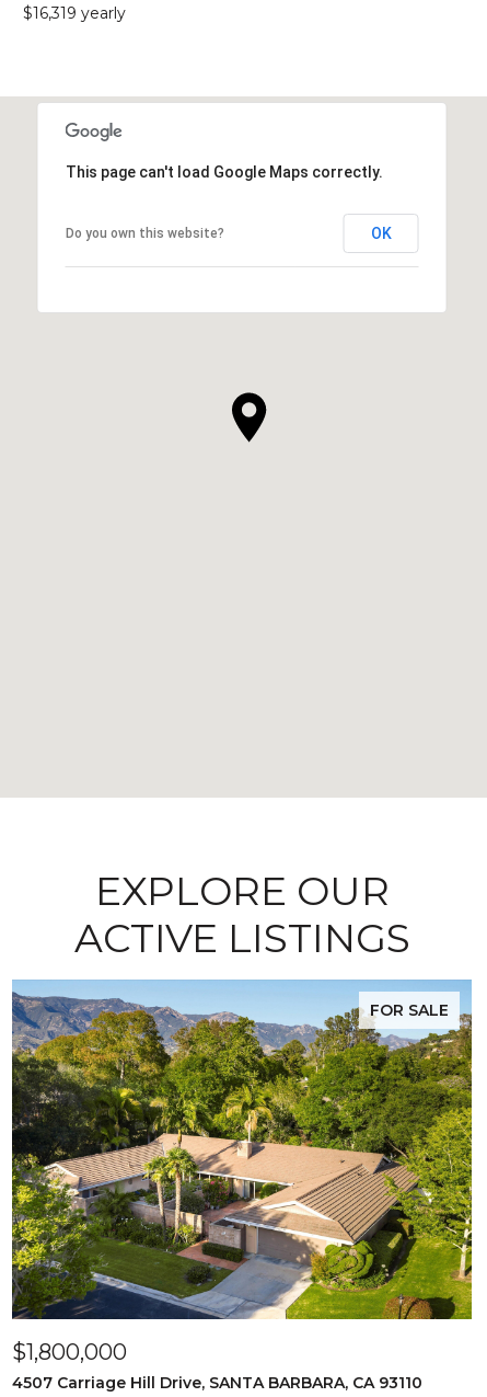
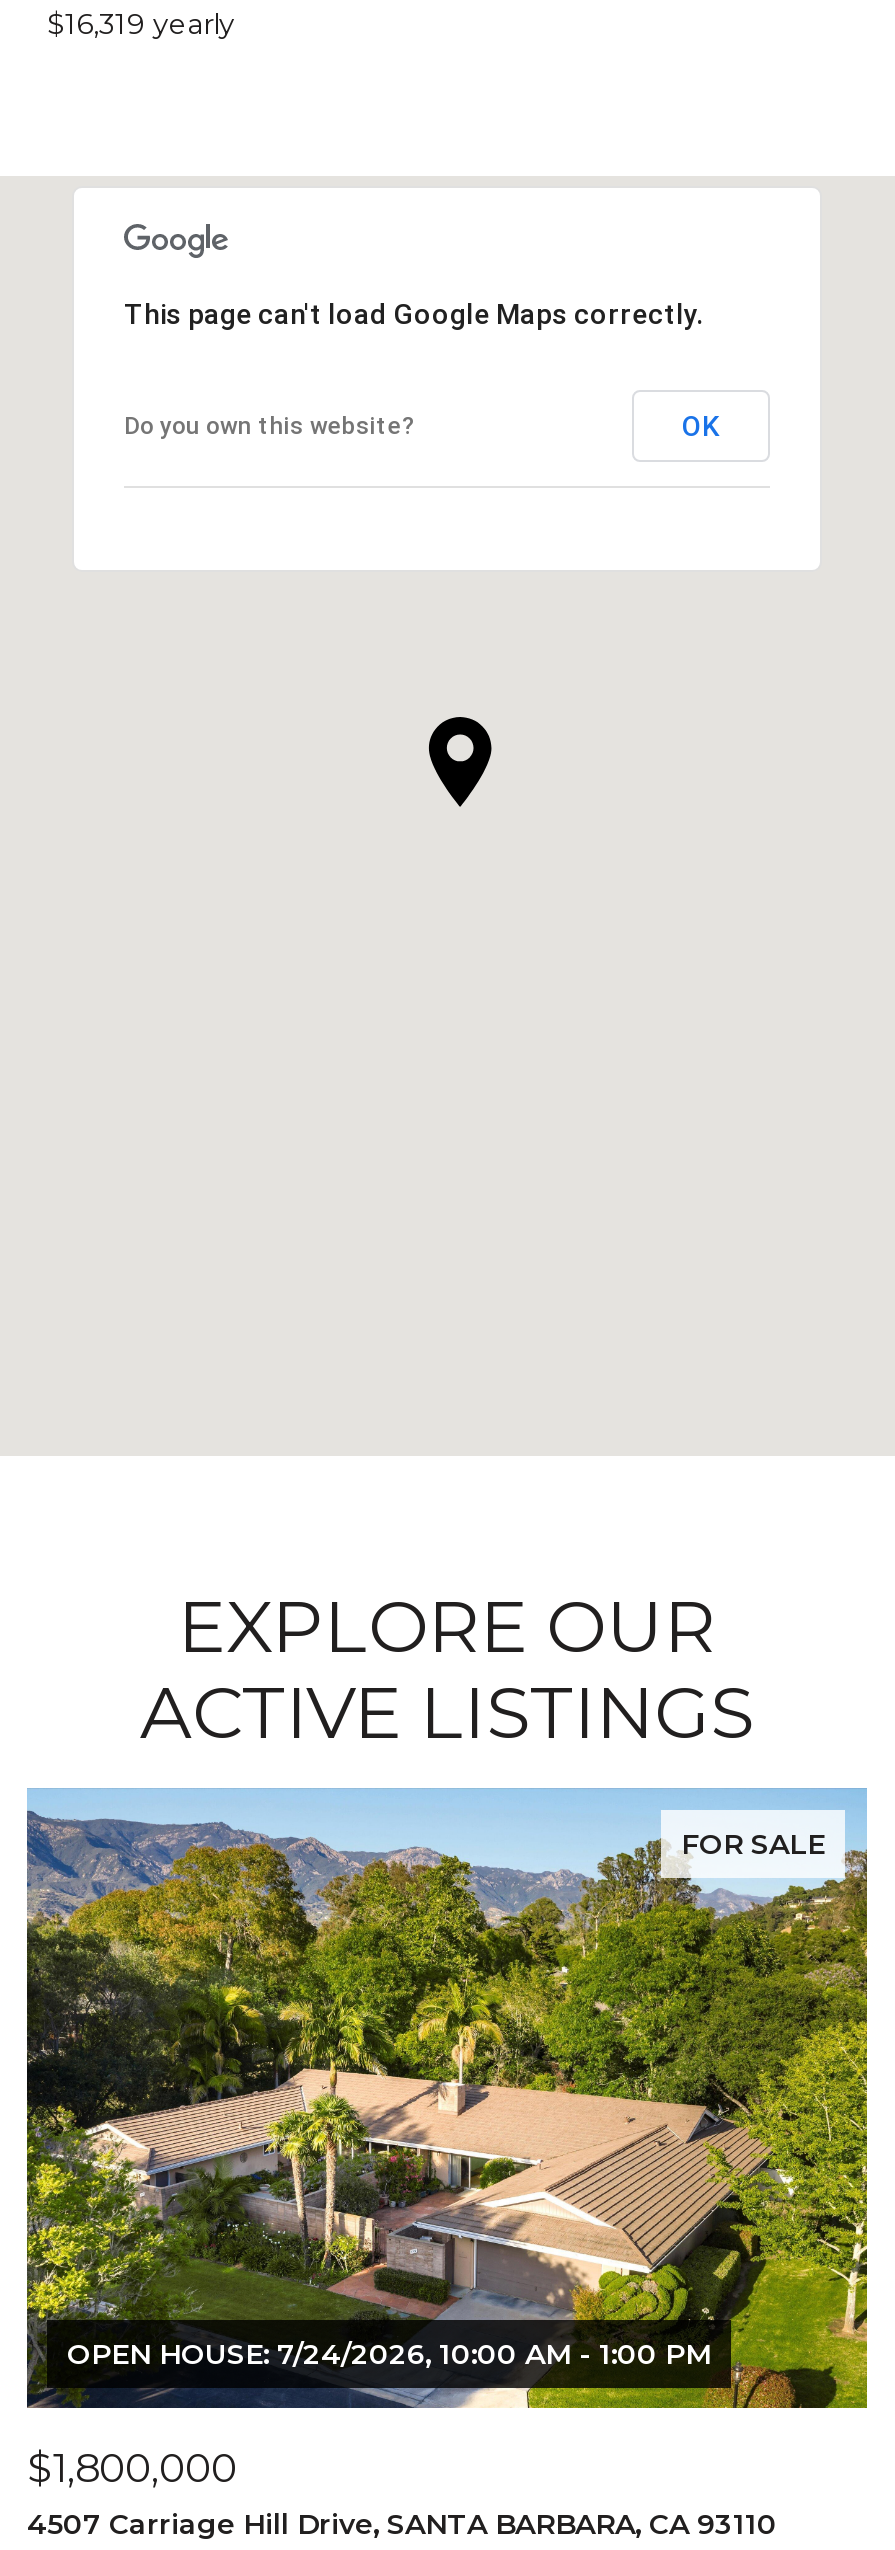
+ OPEN HOUSE: 7/24/2026, 10:00 AM - 1:00 PM
